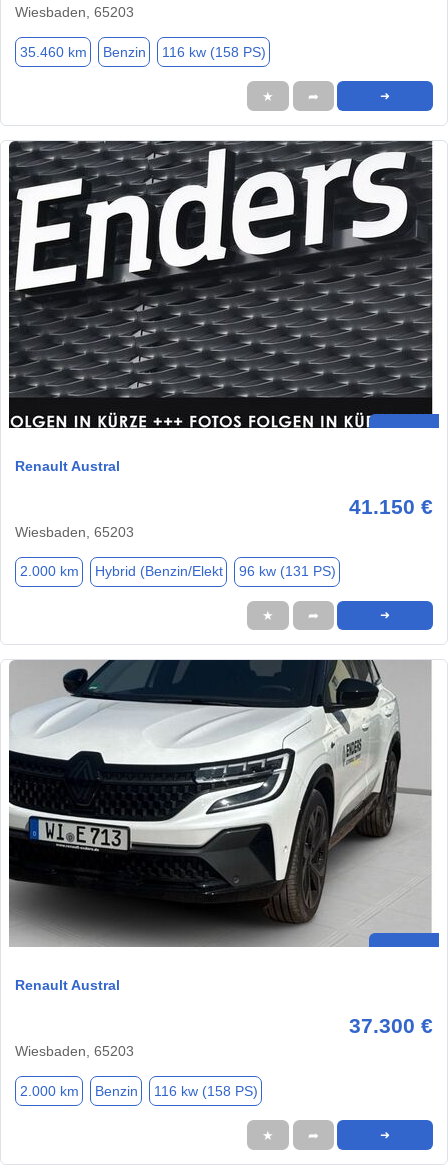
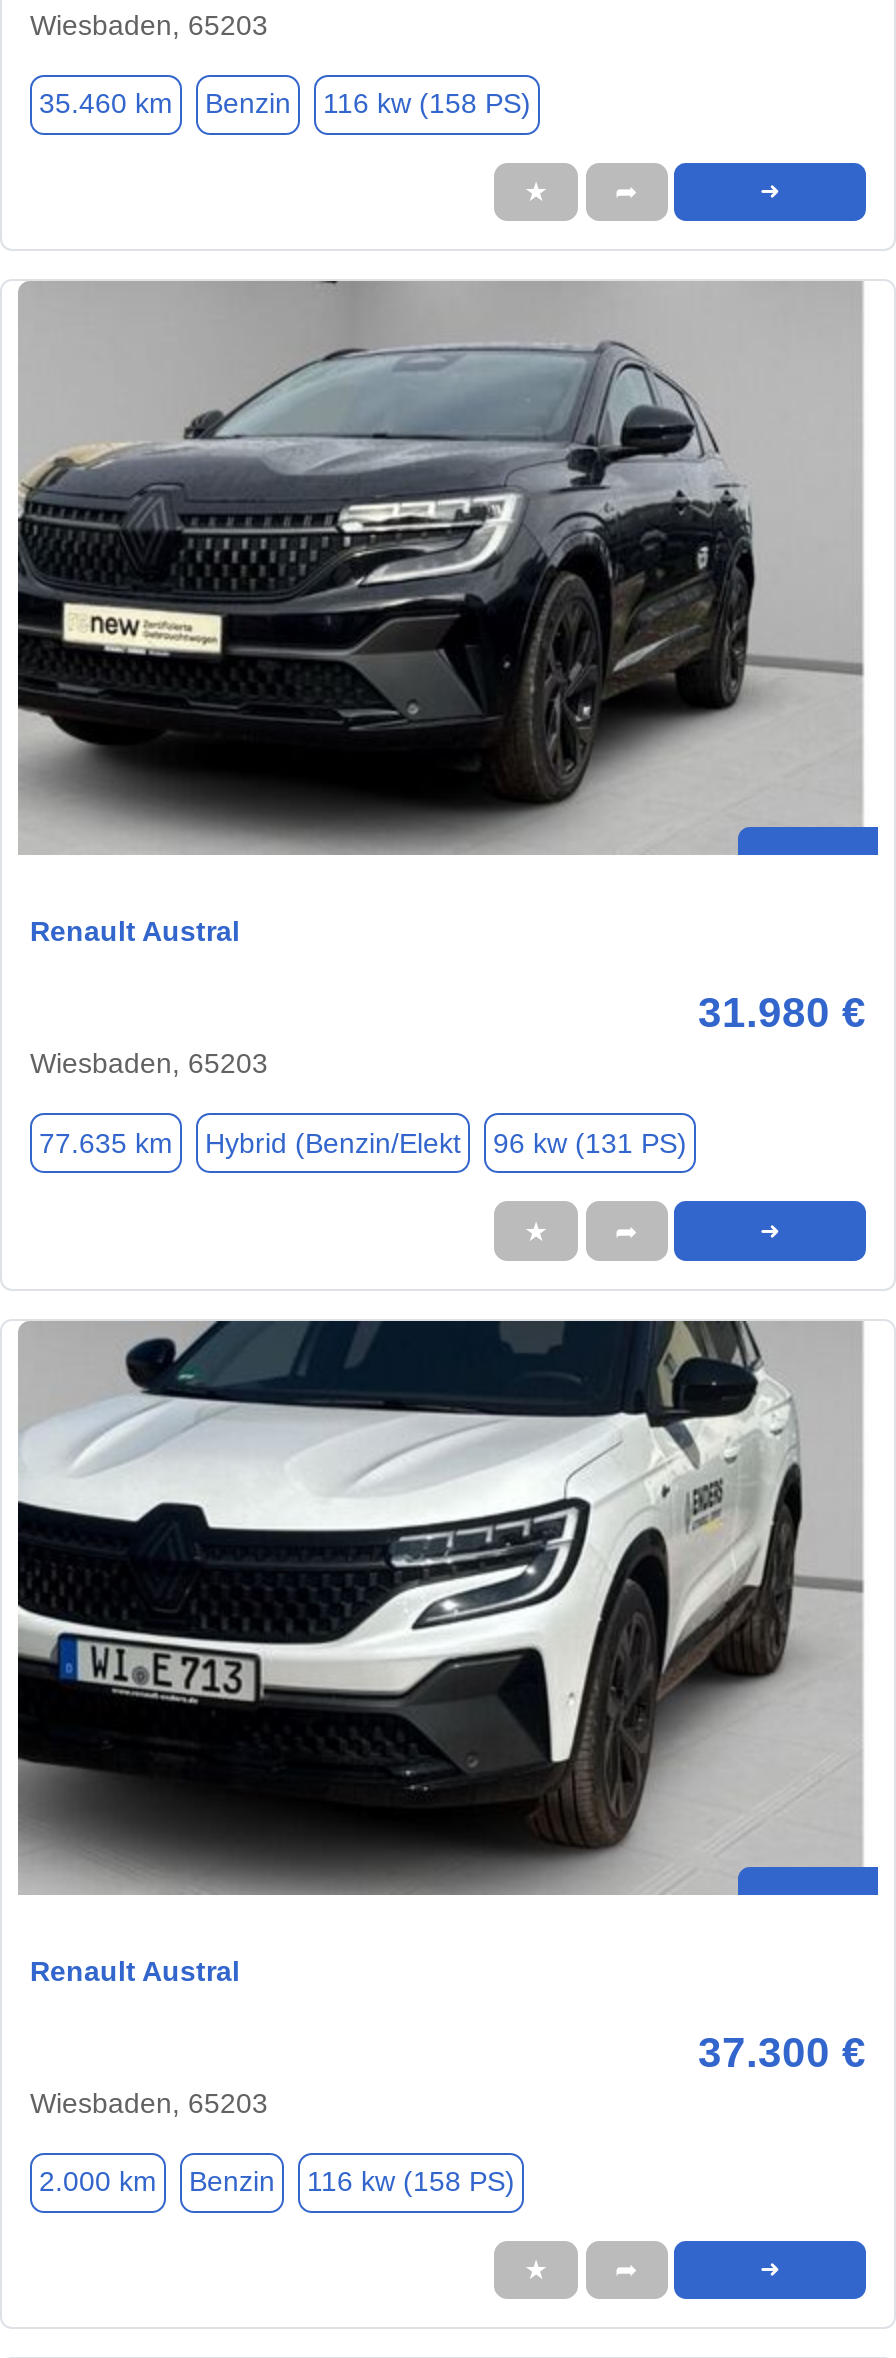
- [image]
+ [image]

- 41.150 €
+ 31.980 €

- 2.000 km Hybrid (Benzin/Elekt 96 kw (131 PS)
+ 77.635 km Hybrid (Benzin/Elekt 96 kw (131 PS)
